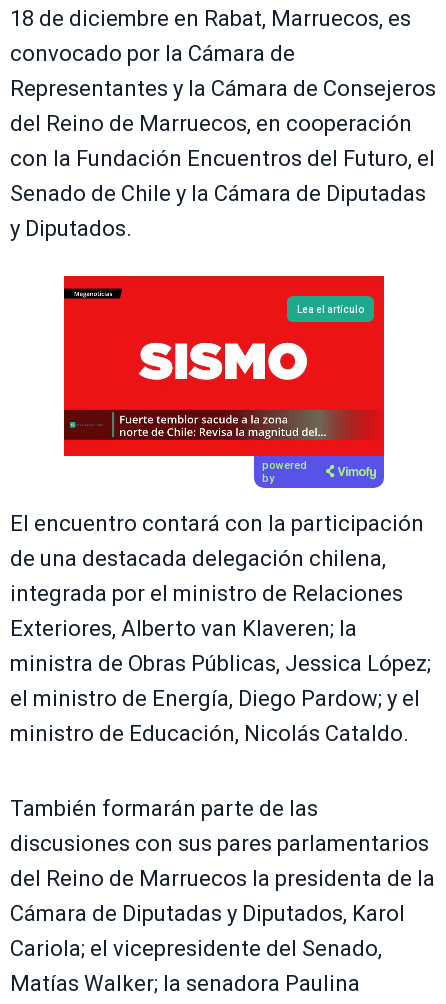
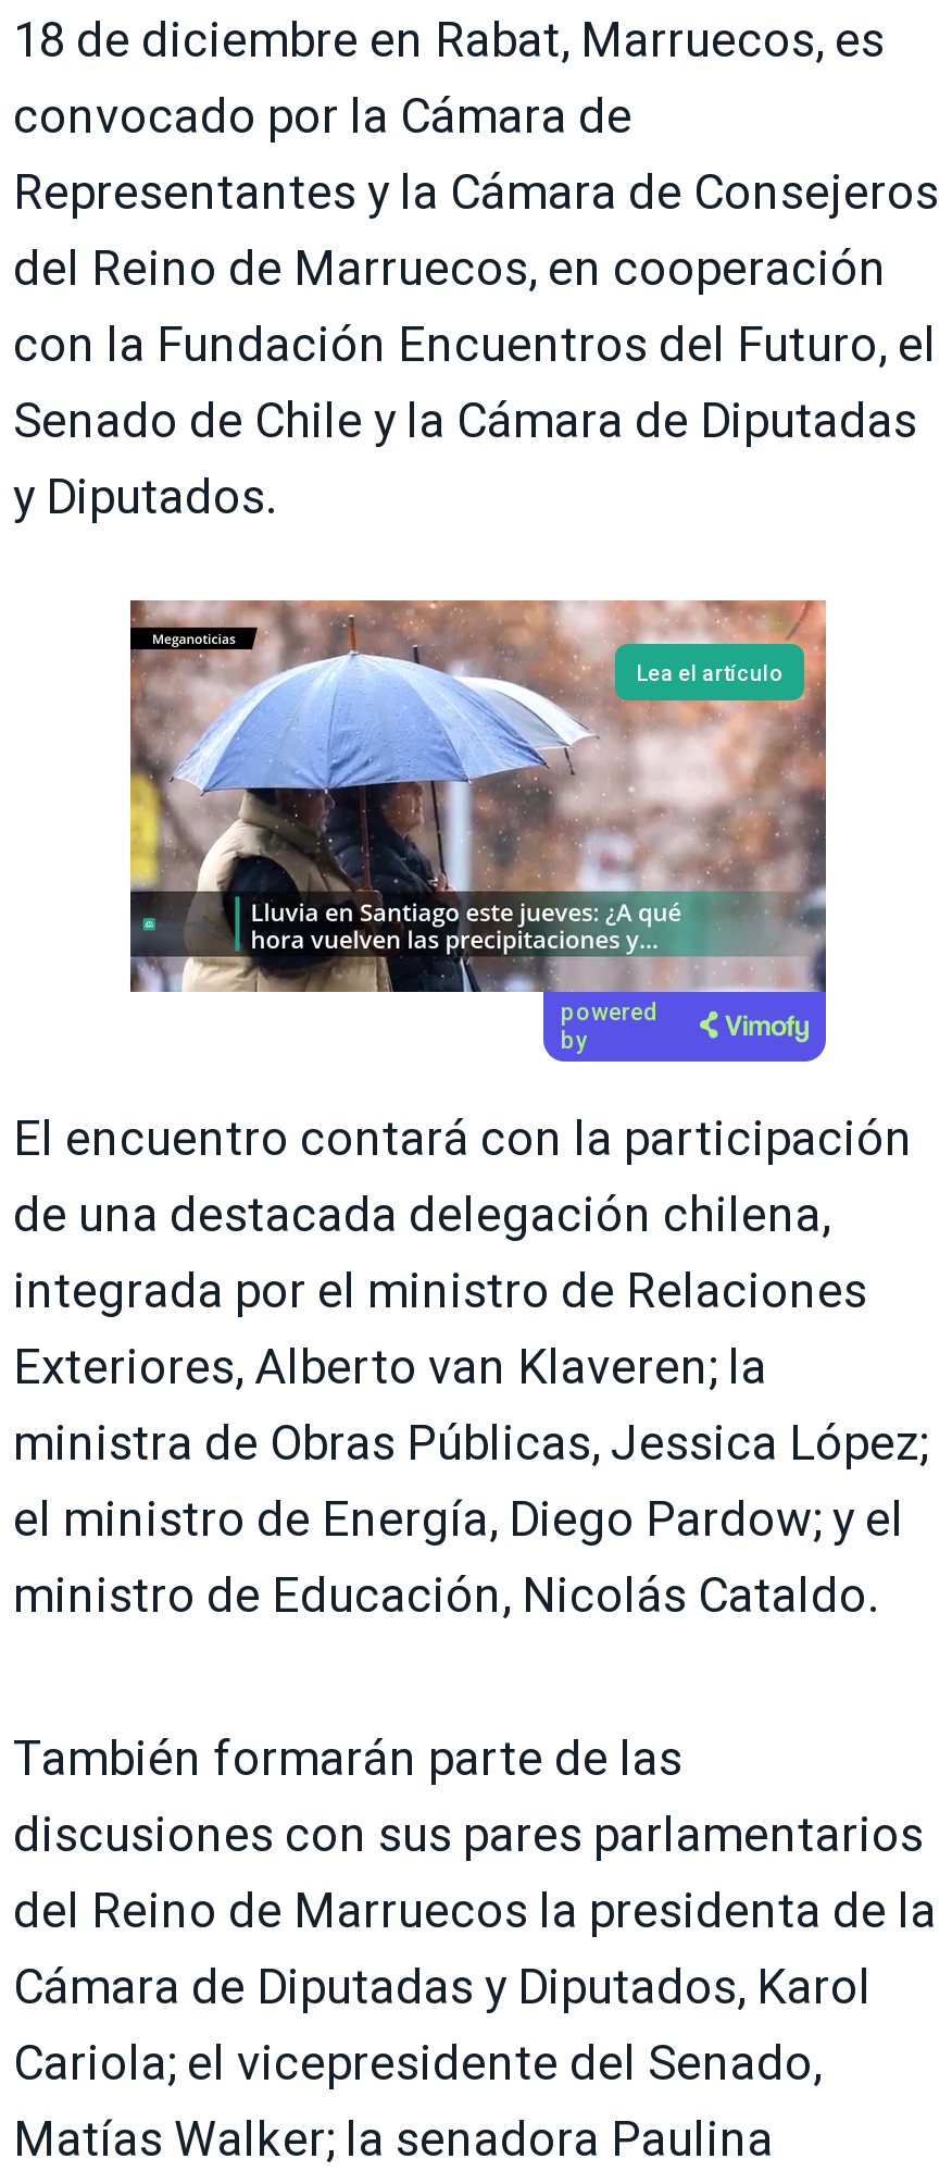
- [image]
+ [image]
